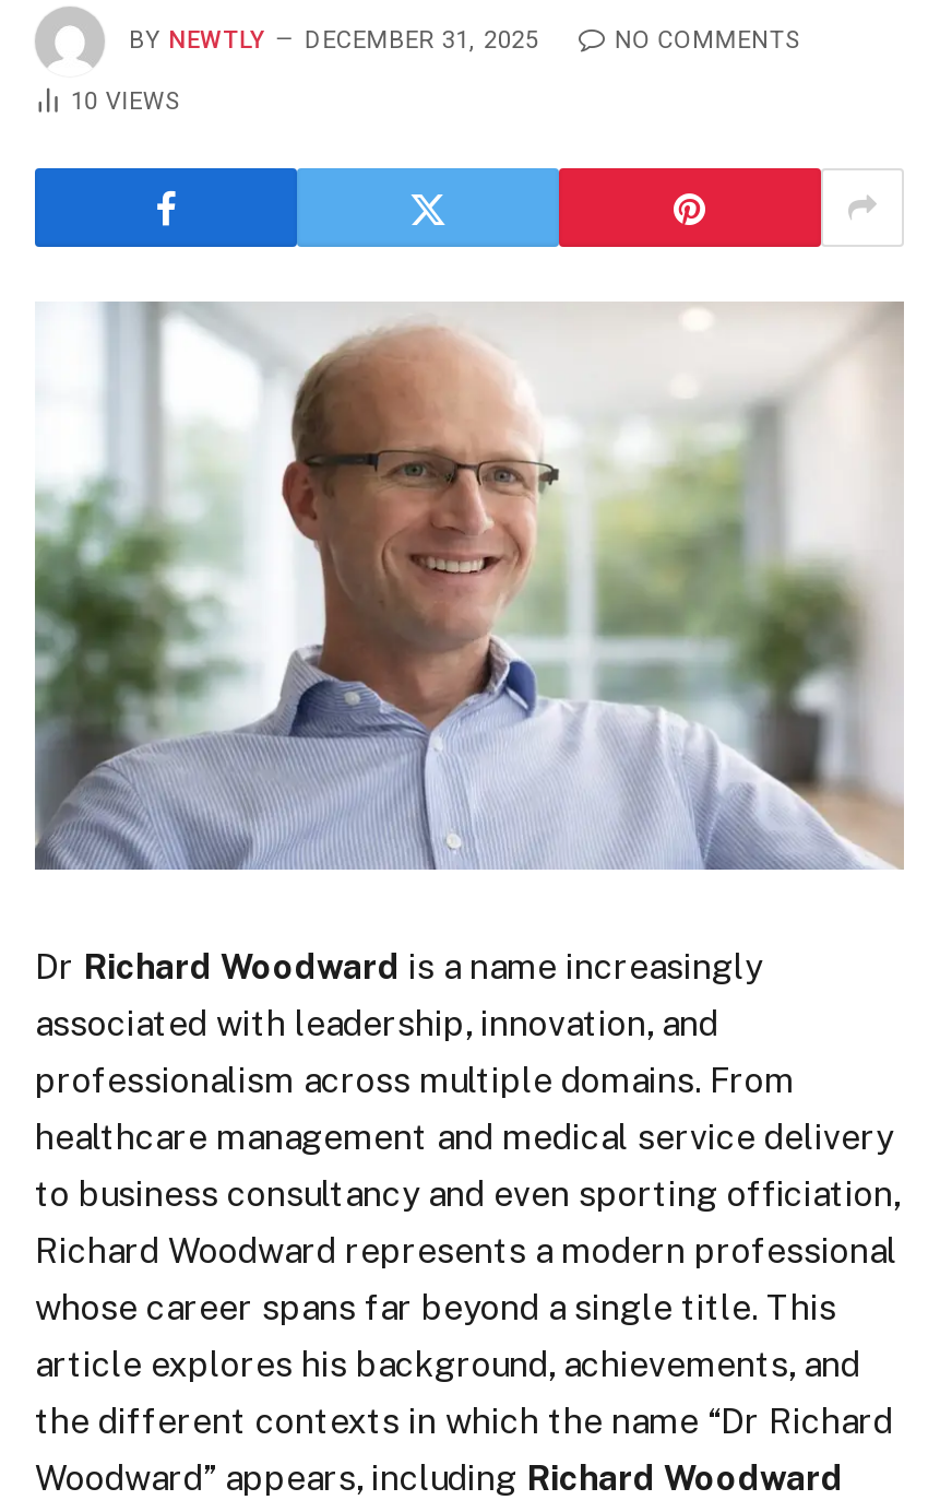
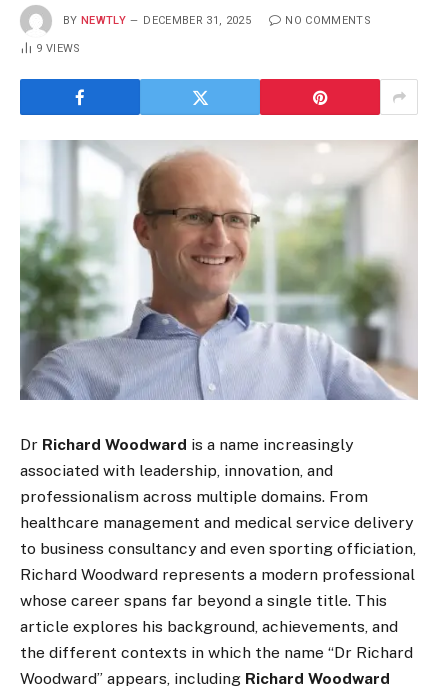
- 10 VIEWS
+ 9 VIEWS
